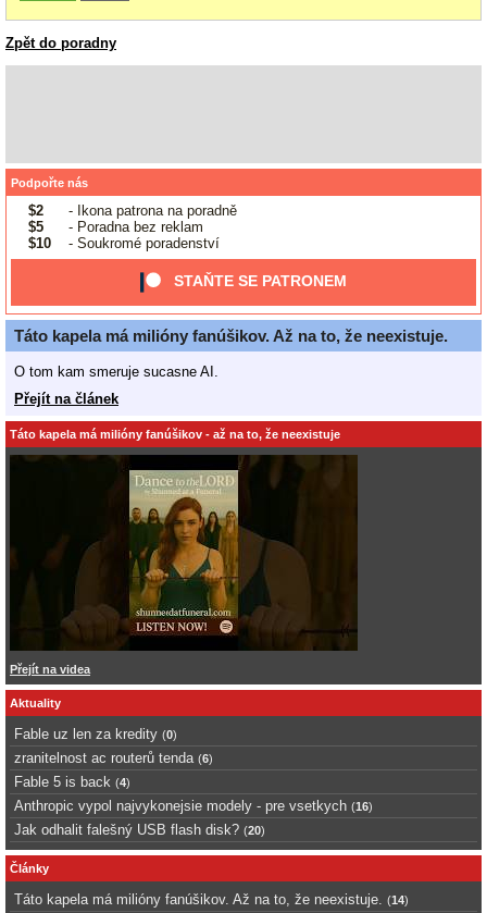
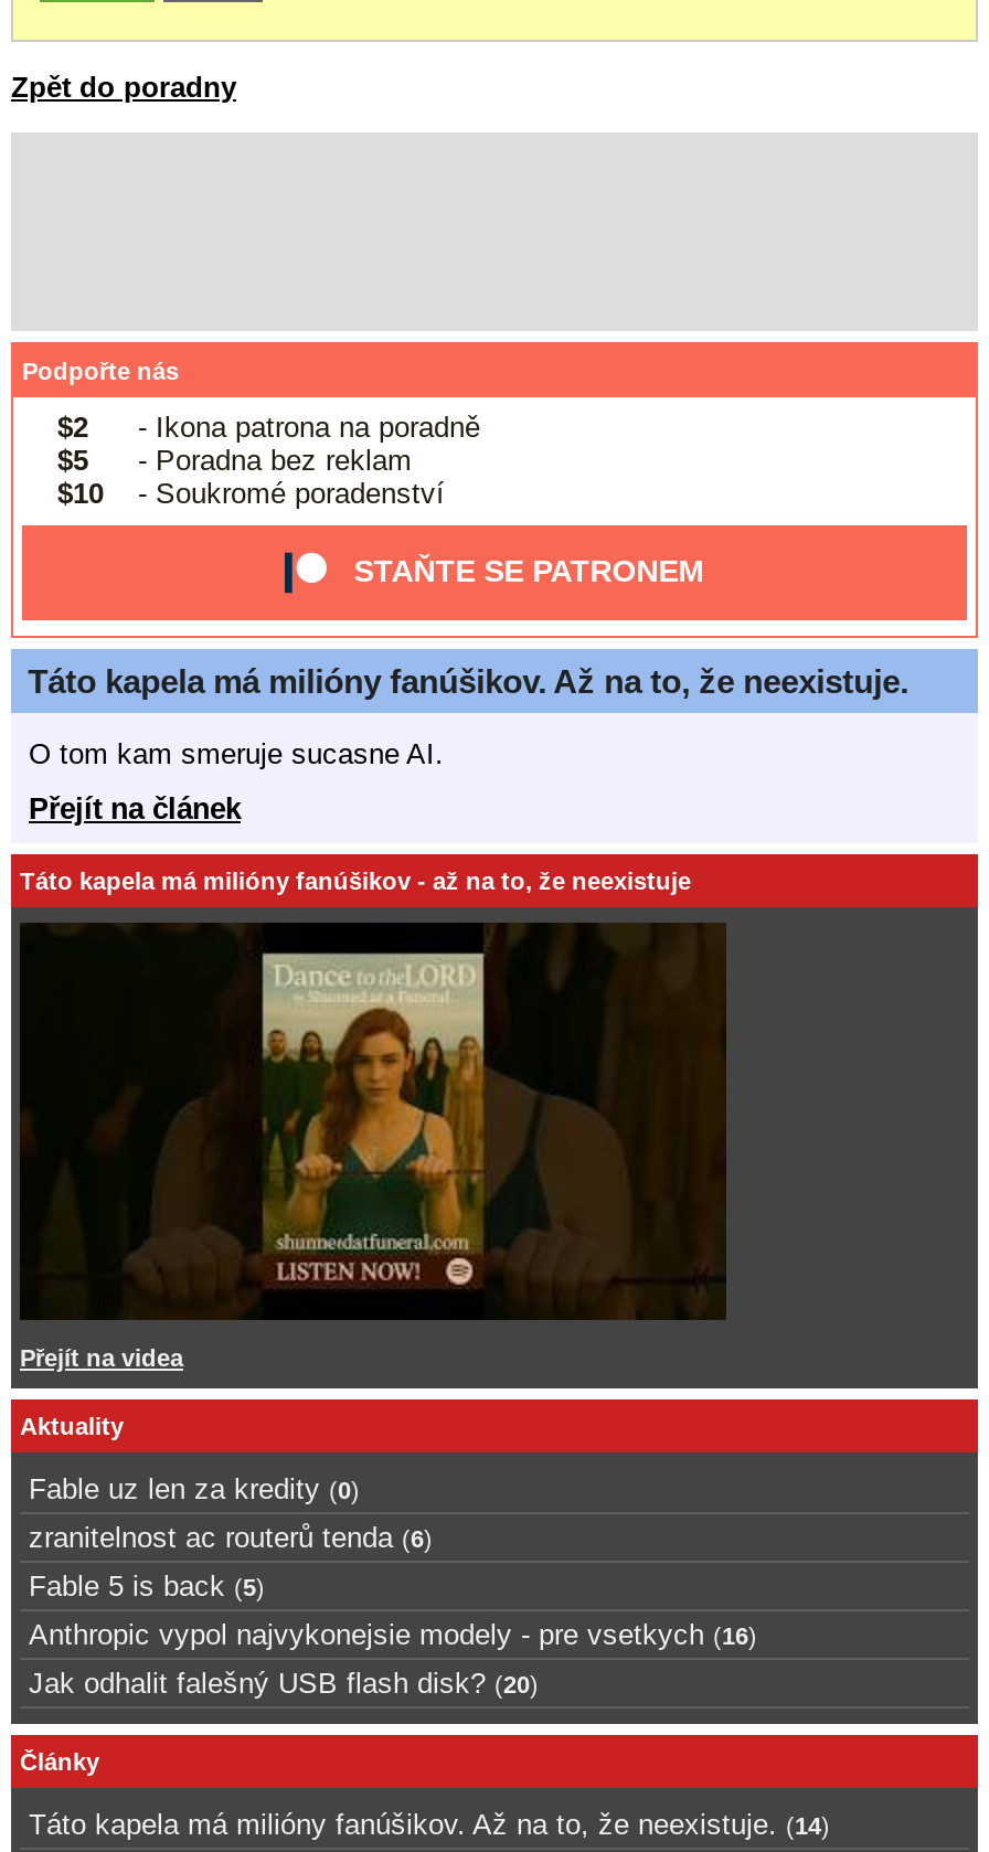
- Fable 5 is back (4)
+ Fable 5 is back (5)
